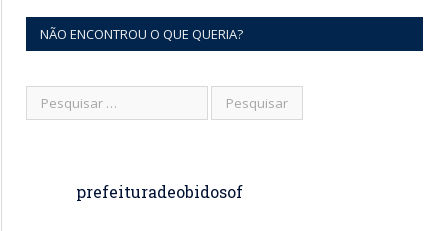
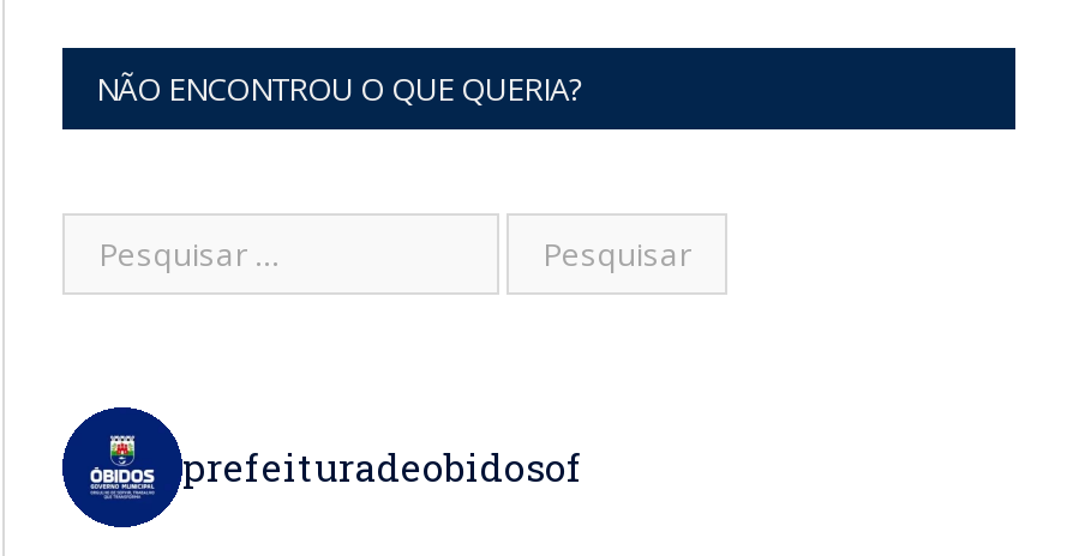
+ [image]
